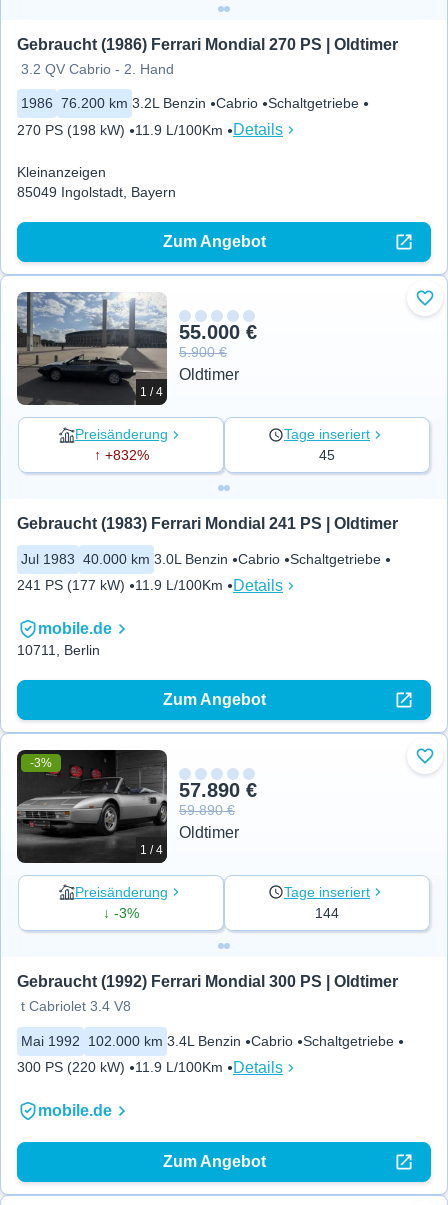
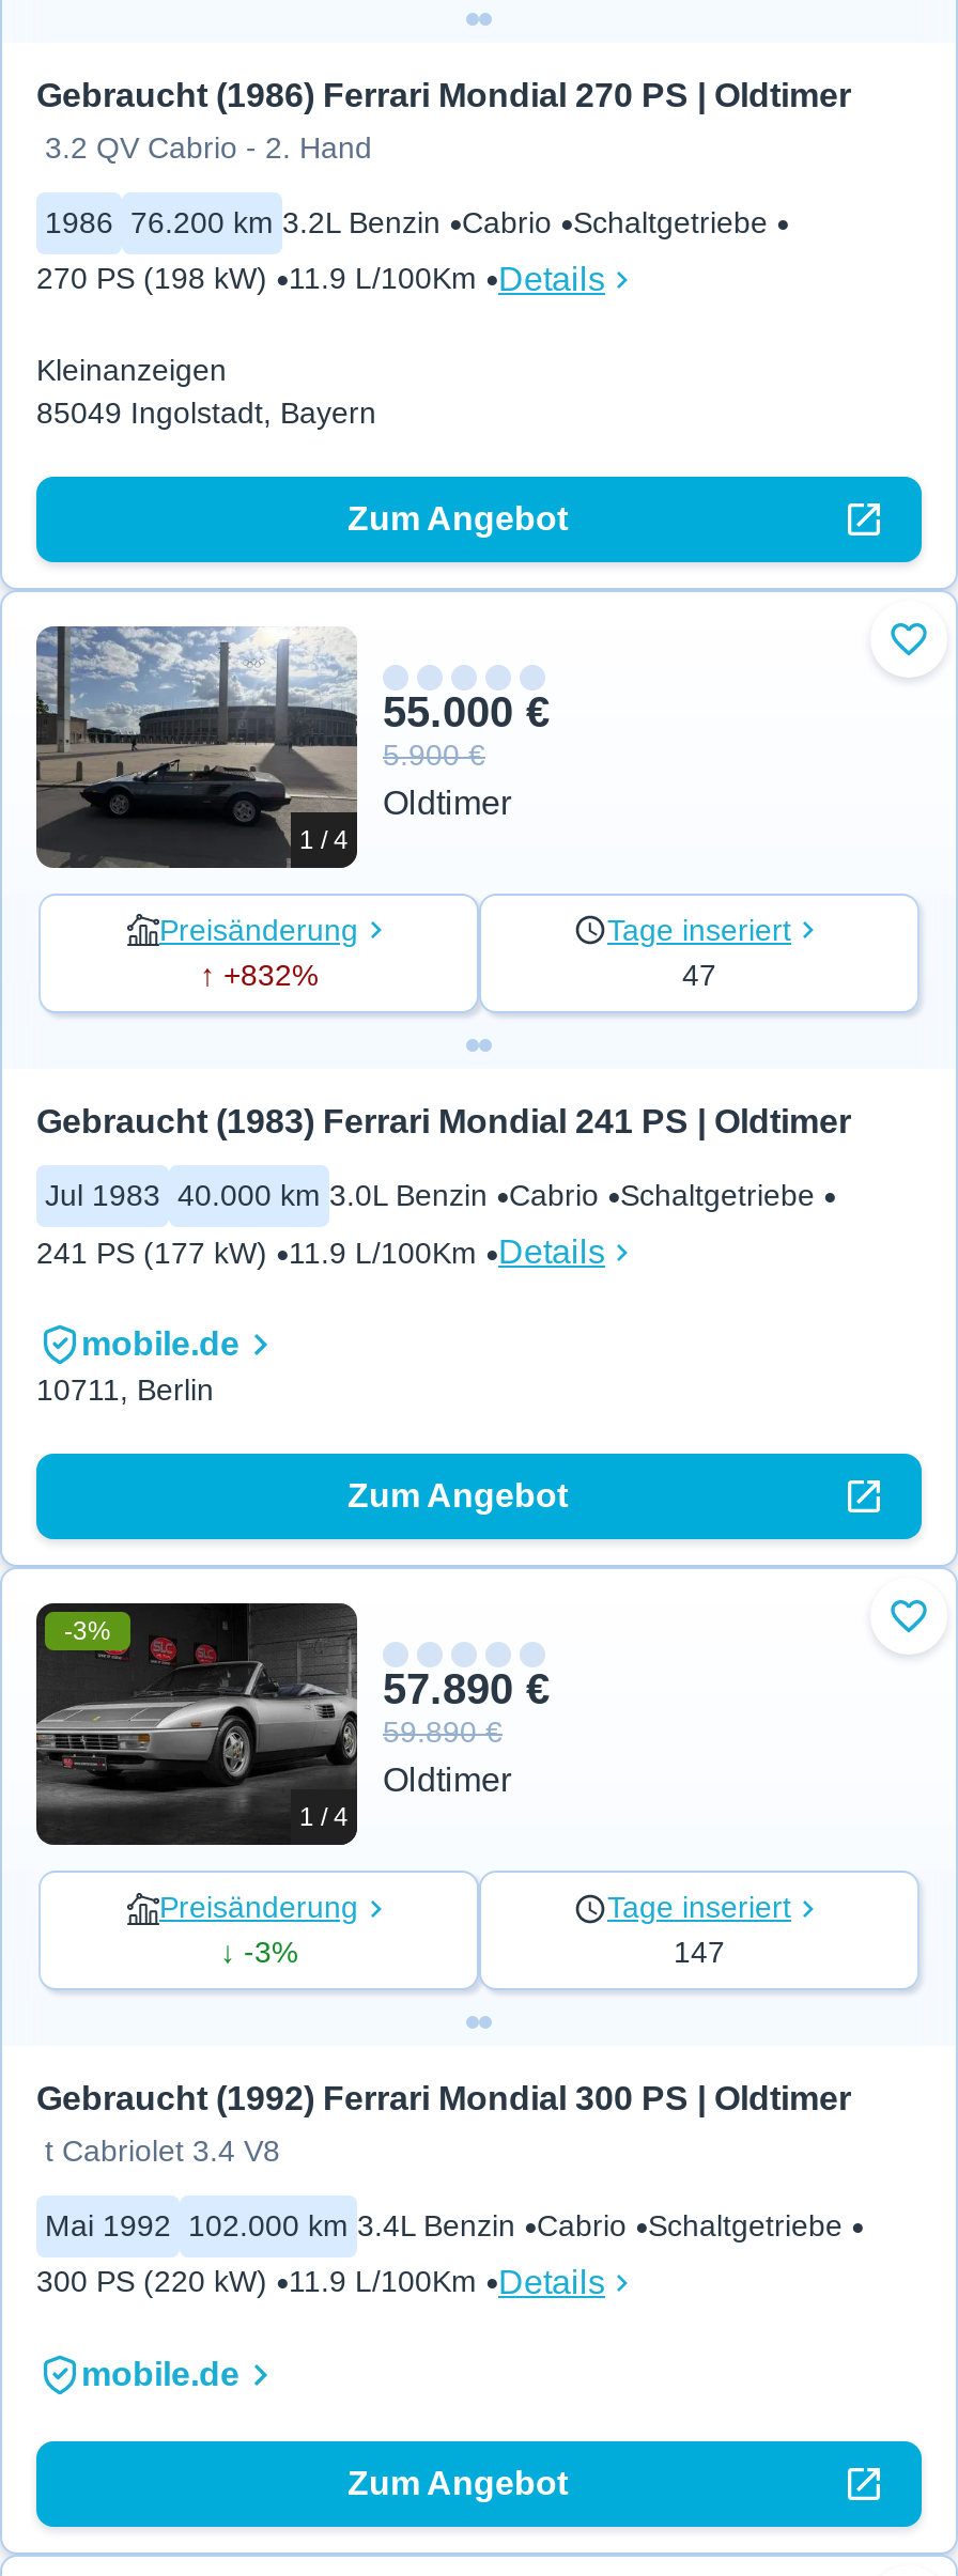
- 45
+ 47

- 144
+ 147
